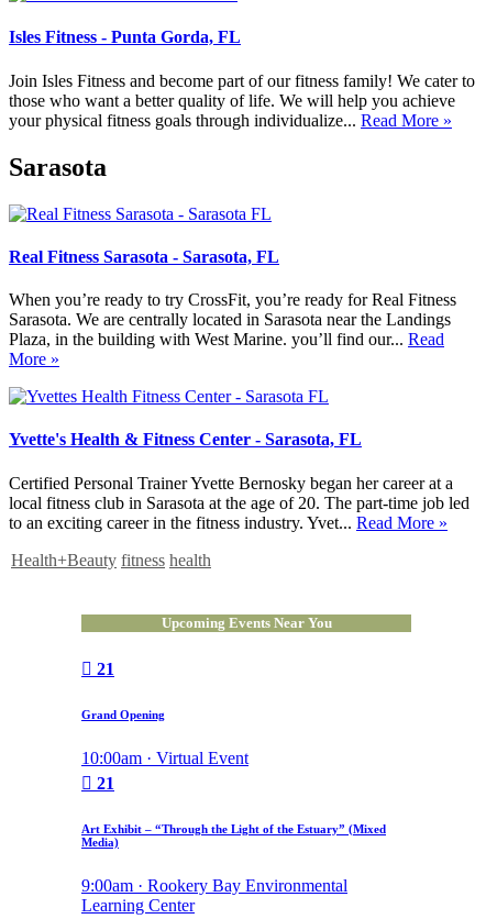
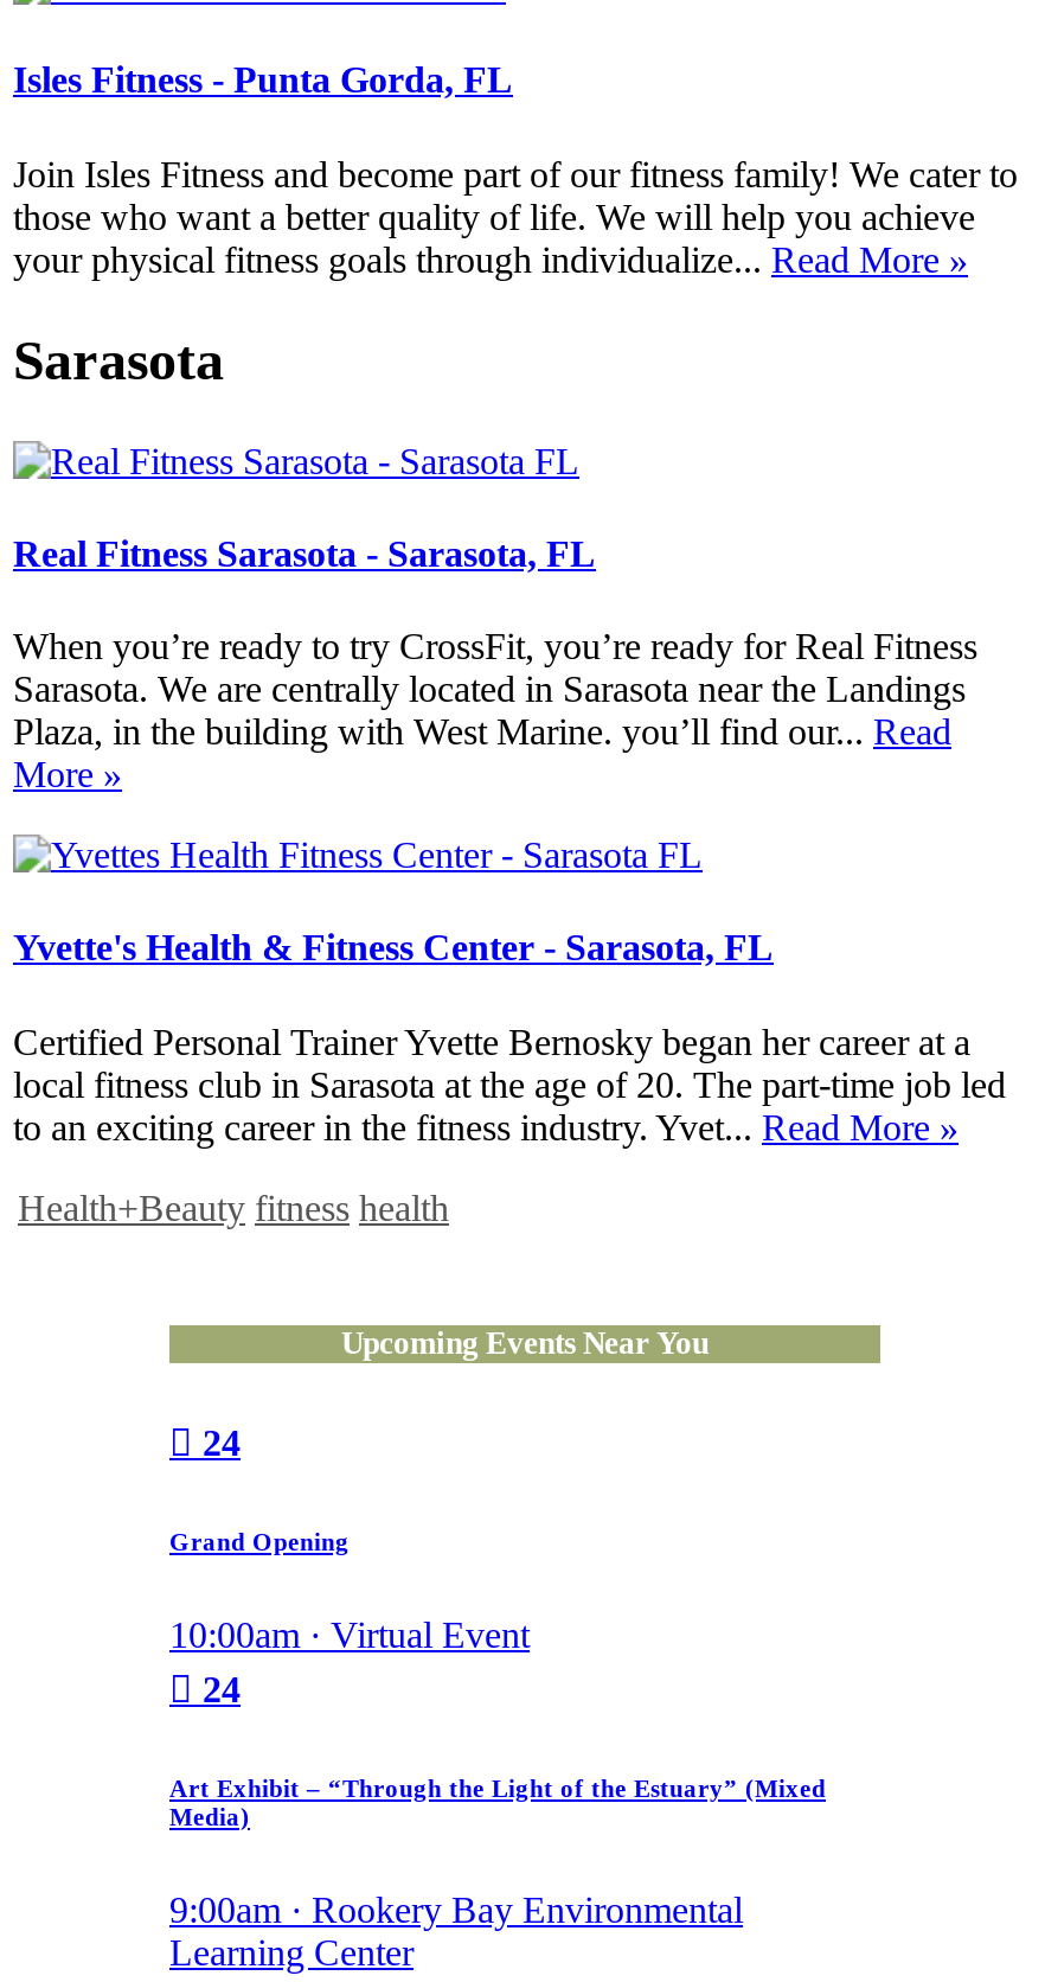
- 21
+ 24

- 21
+ 24
